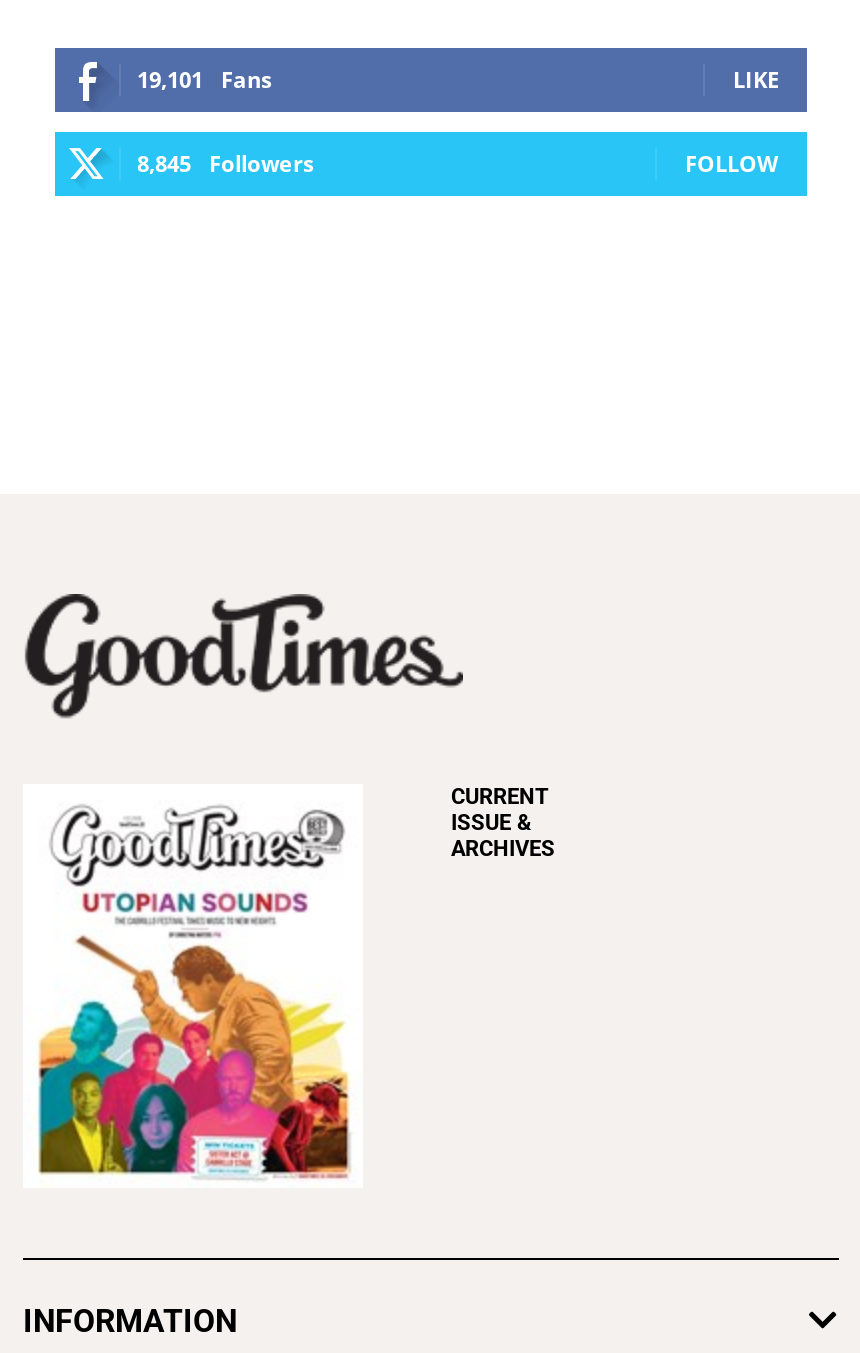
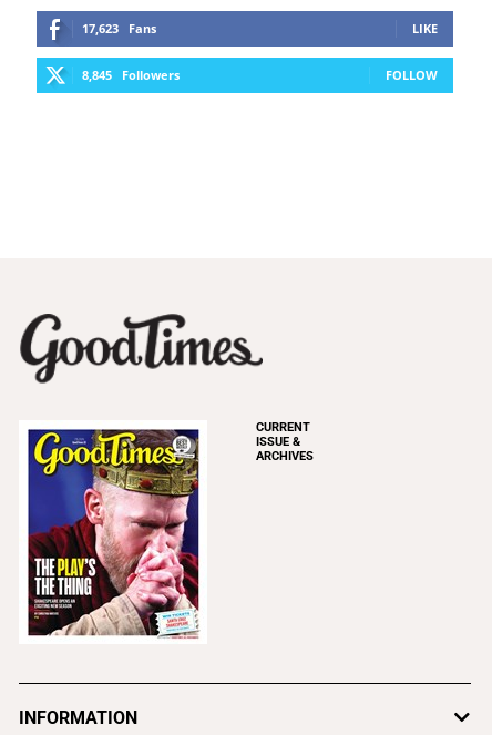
- 19,101 Fans
+ 17,623 Fans

- [image]
+ [image]
